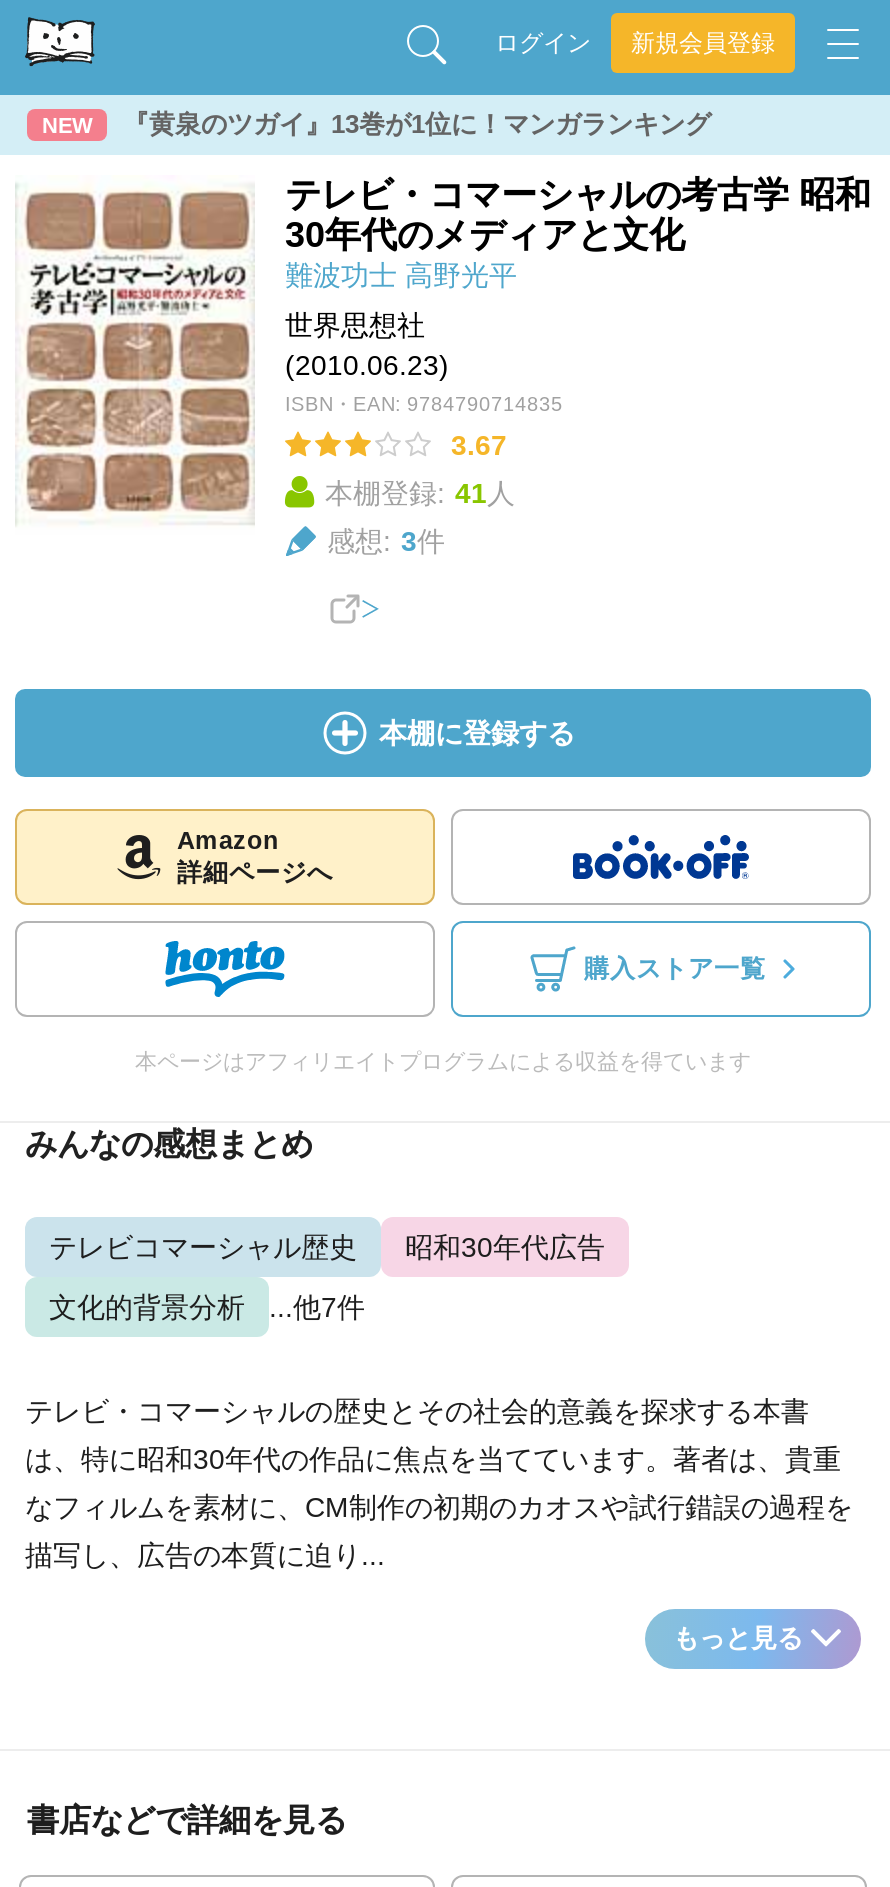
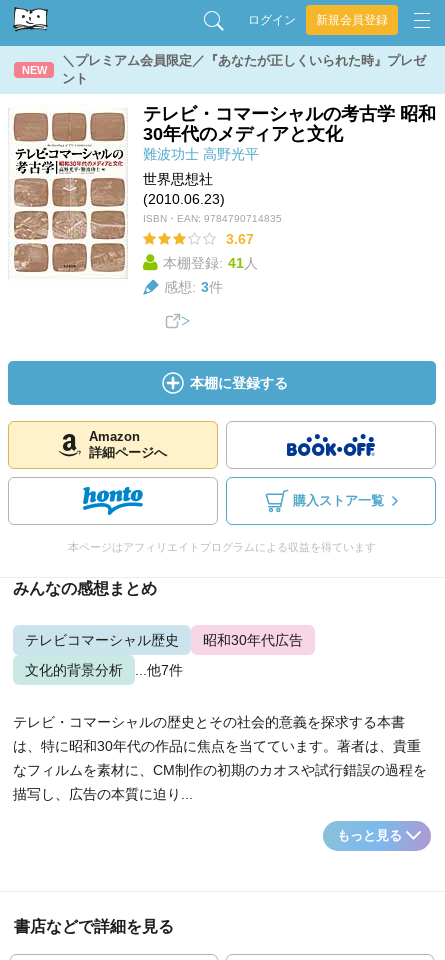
- 『黄泉のツガイ』13巻が1位に！マンガランキング
+ ＼プレミアム会員限定／『あなたが正しくいられた時』プレゼ
+ ント
